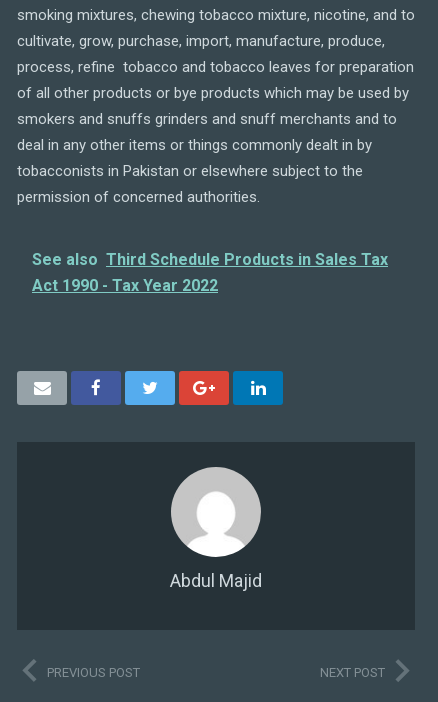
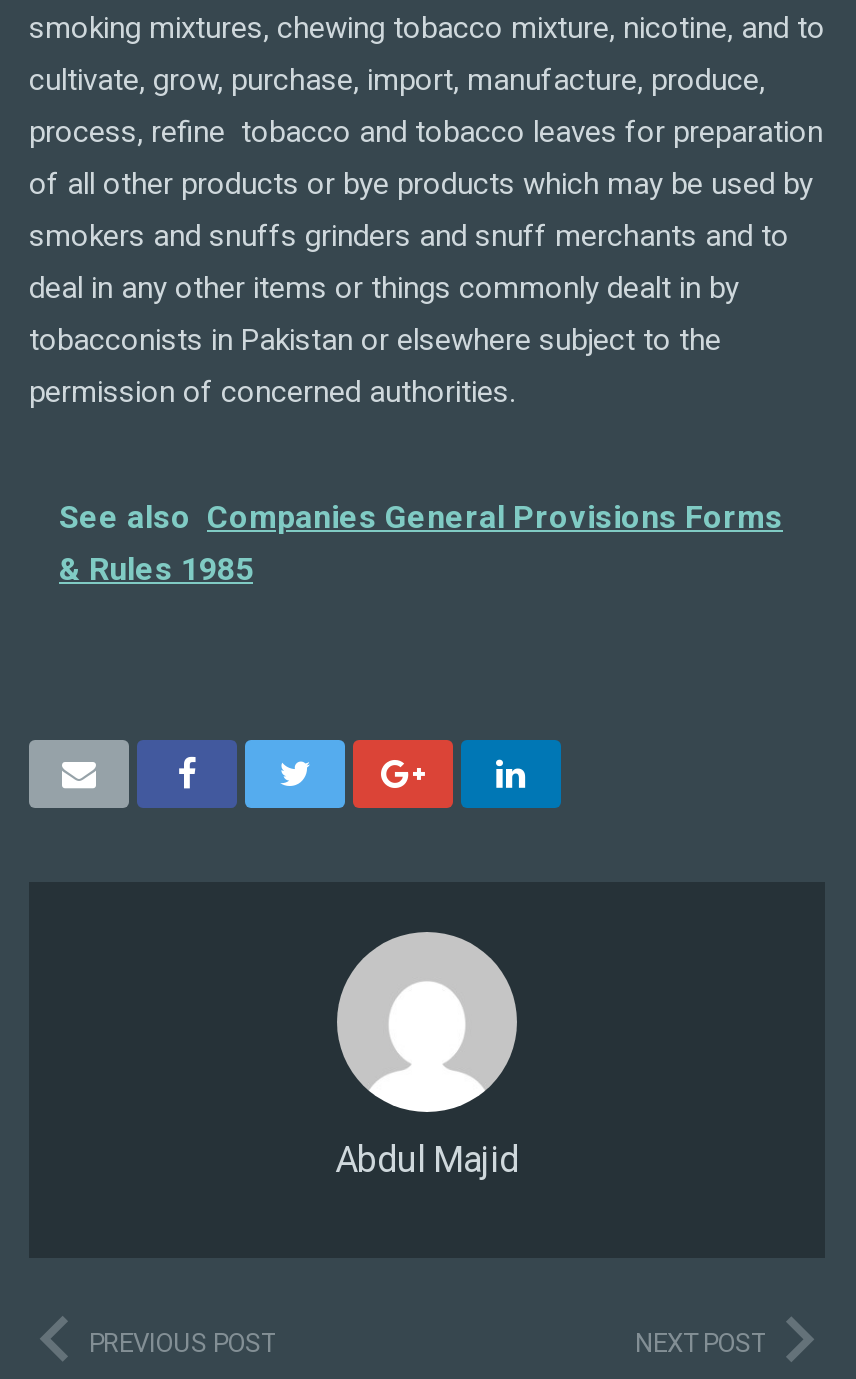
- See also Third Schedule Products in Sales Tax
- Act 1990 - Tax Year 2022
+ See also Companies General Provisions Forms
+ & Rules 1985
